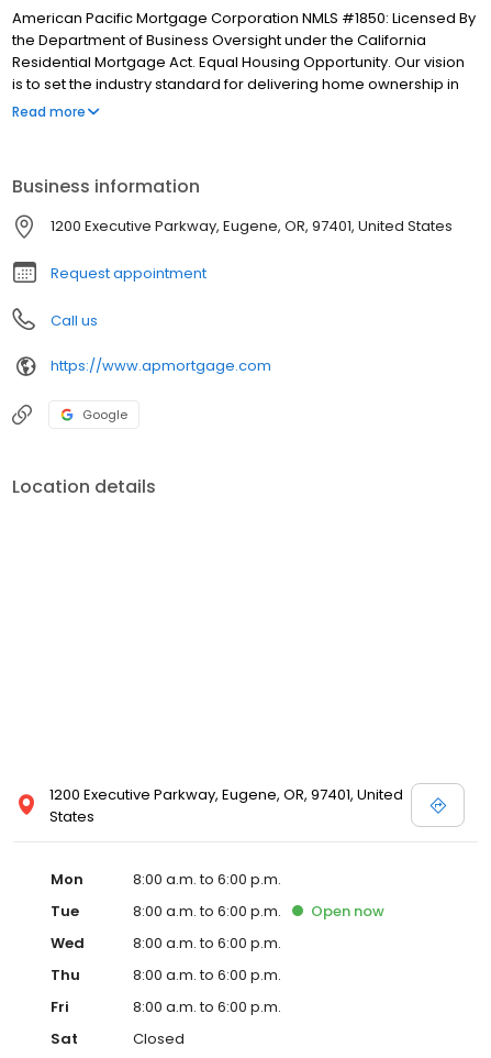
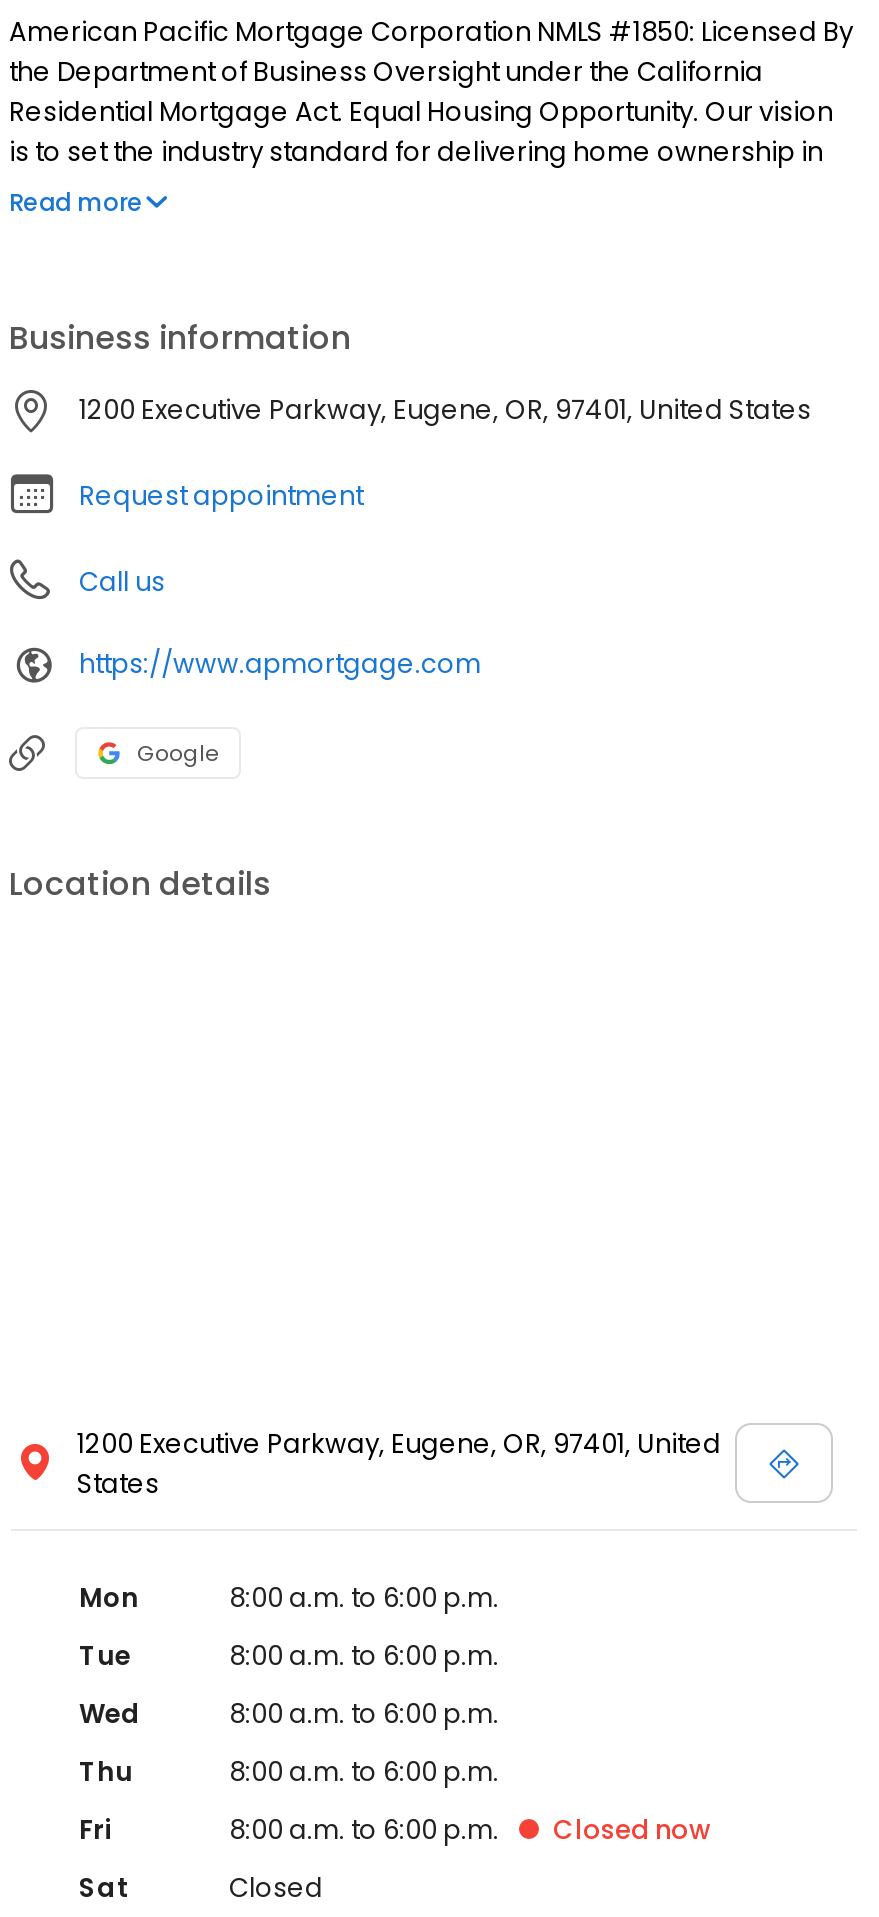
- Open now

+ Closed now
